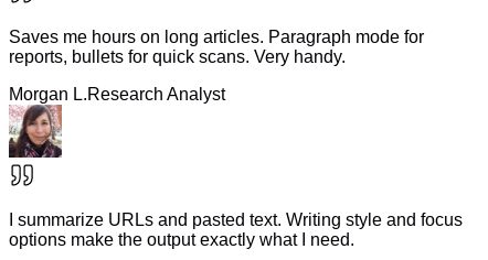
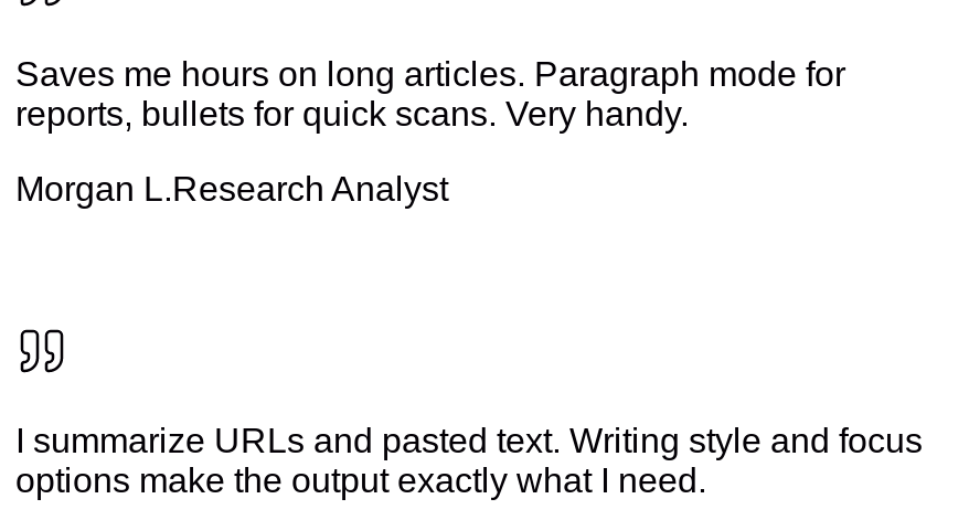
- [image]
